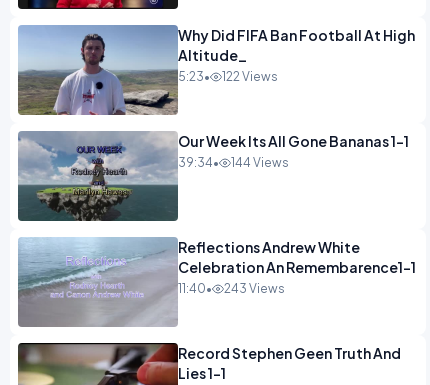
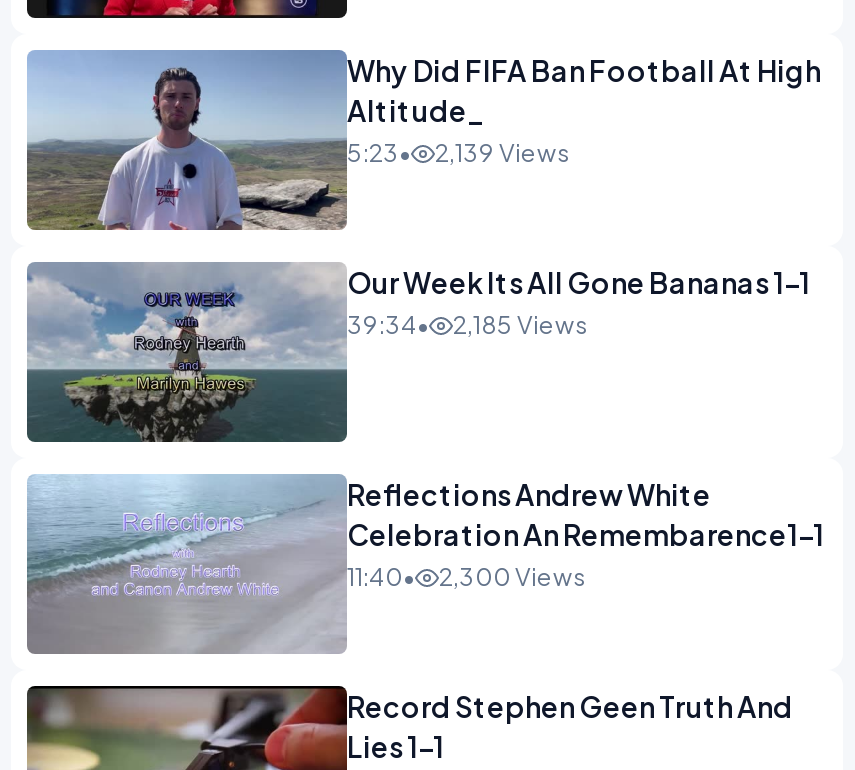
- 5:23• 122 Views
+ 5:23• 2,139 Views

- 39:34• 144 Views
+ 39:34• 2,185 Views

- 243 Views
+ 2,300 Views
